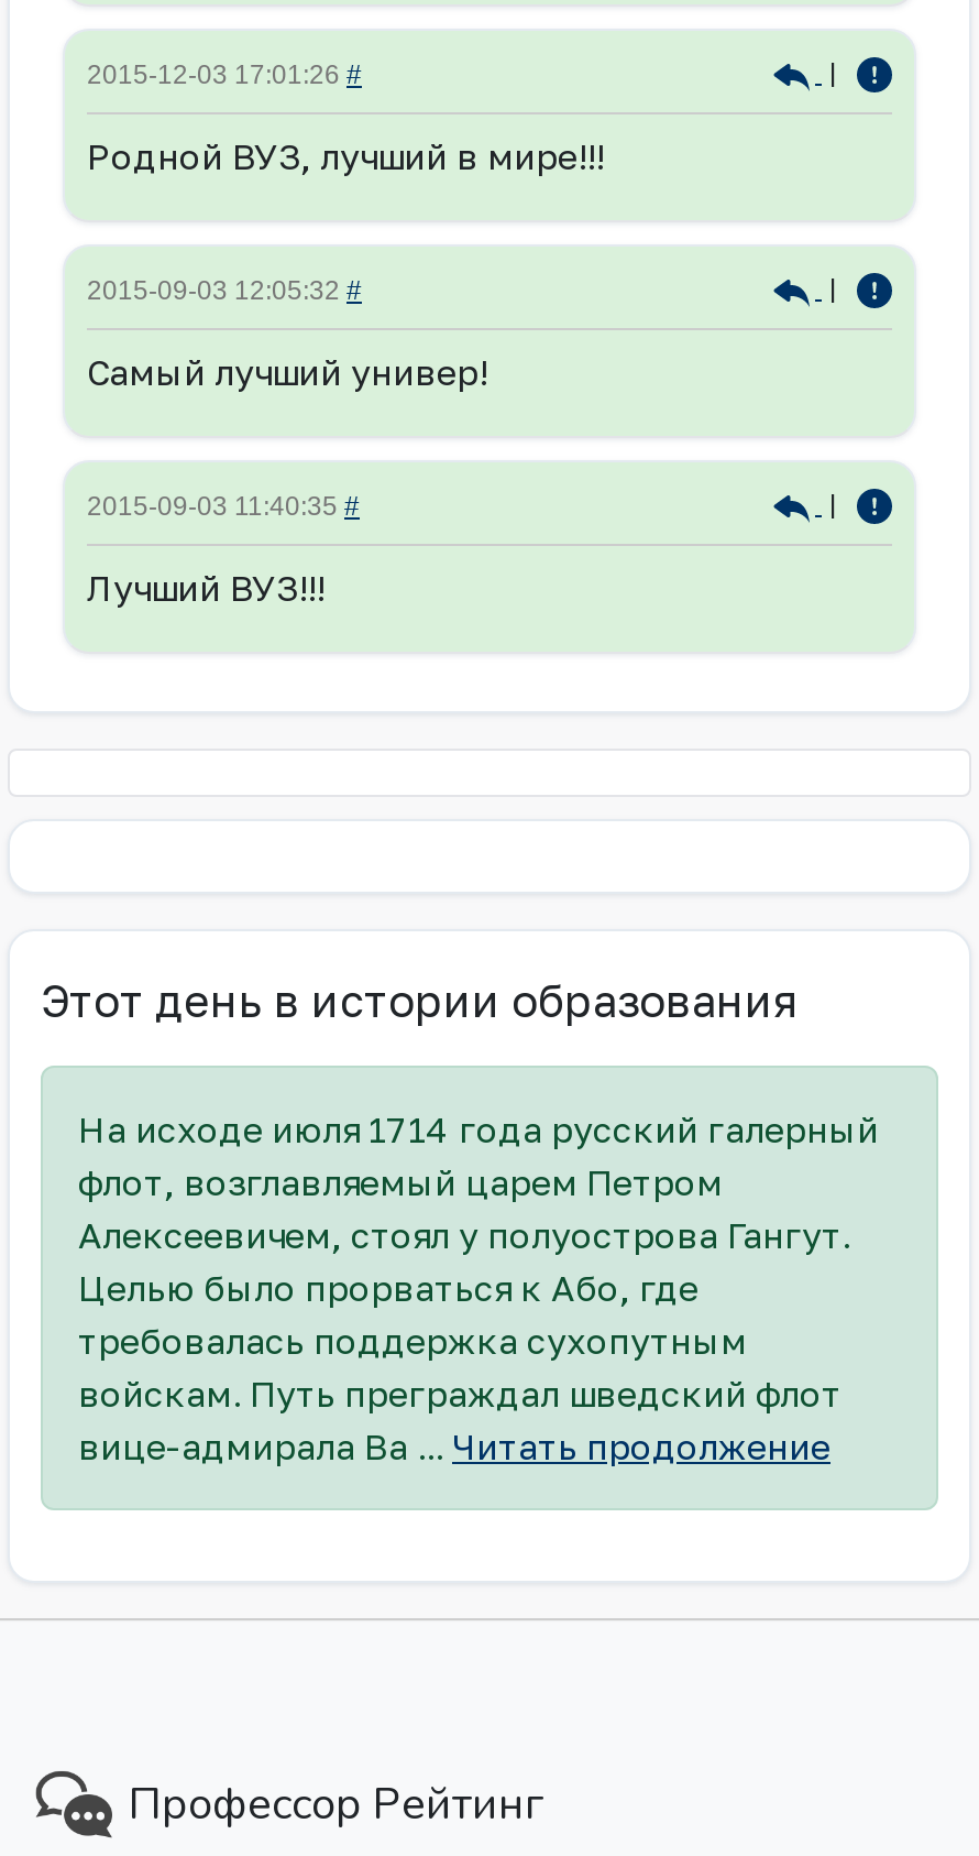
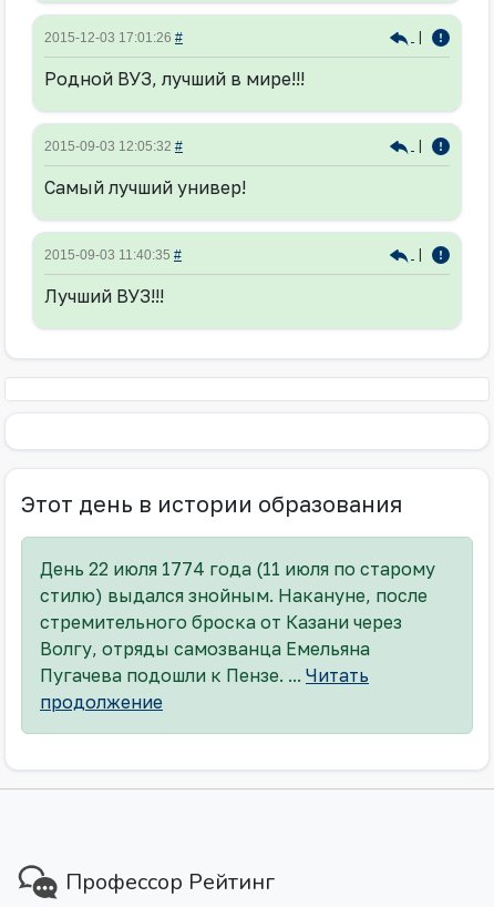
- На исходе июля 1714 года русский галерный
- флот, возглавляемый царем Петром
- Алексеевичем, стоял у полуострова Гангут.
- Целью было прорваться к Або, где
- требовалась поддержка сухопутным
- войскам. Путь преграждал шведский флот
- вице-адмирала Ва ... Читать продолжение
+ День 22 июля 1774 года (11 июля по старому
+ стилю) выдался знойным. Накануне, после
+ стремительного броска от Казани через
+ Волгу, отряды самозванца Емельяна
+ Пугачева подошли к Пензе. ... Читать
+ продолжение
